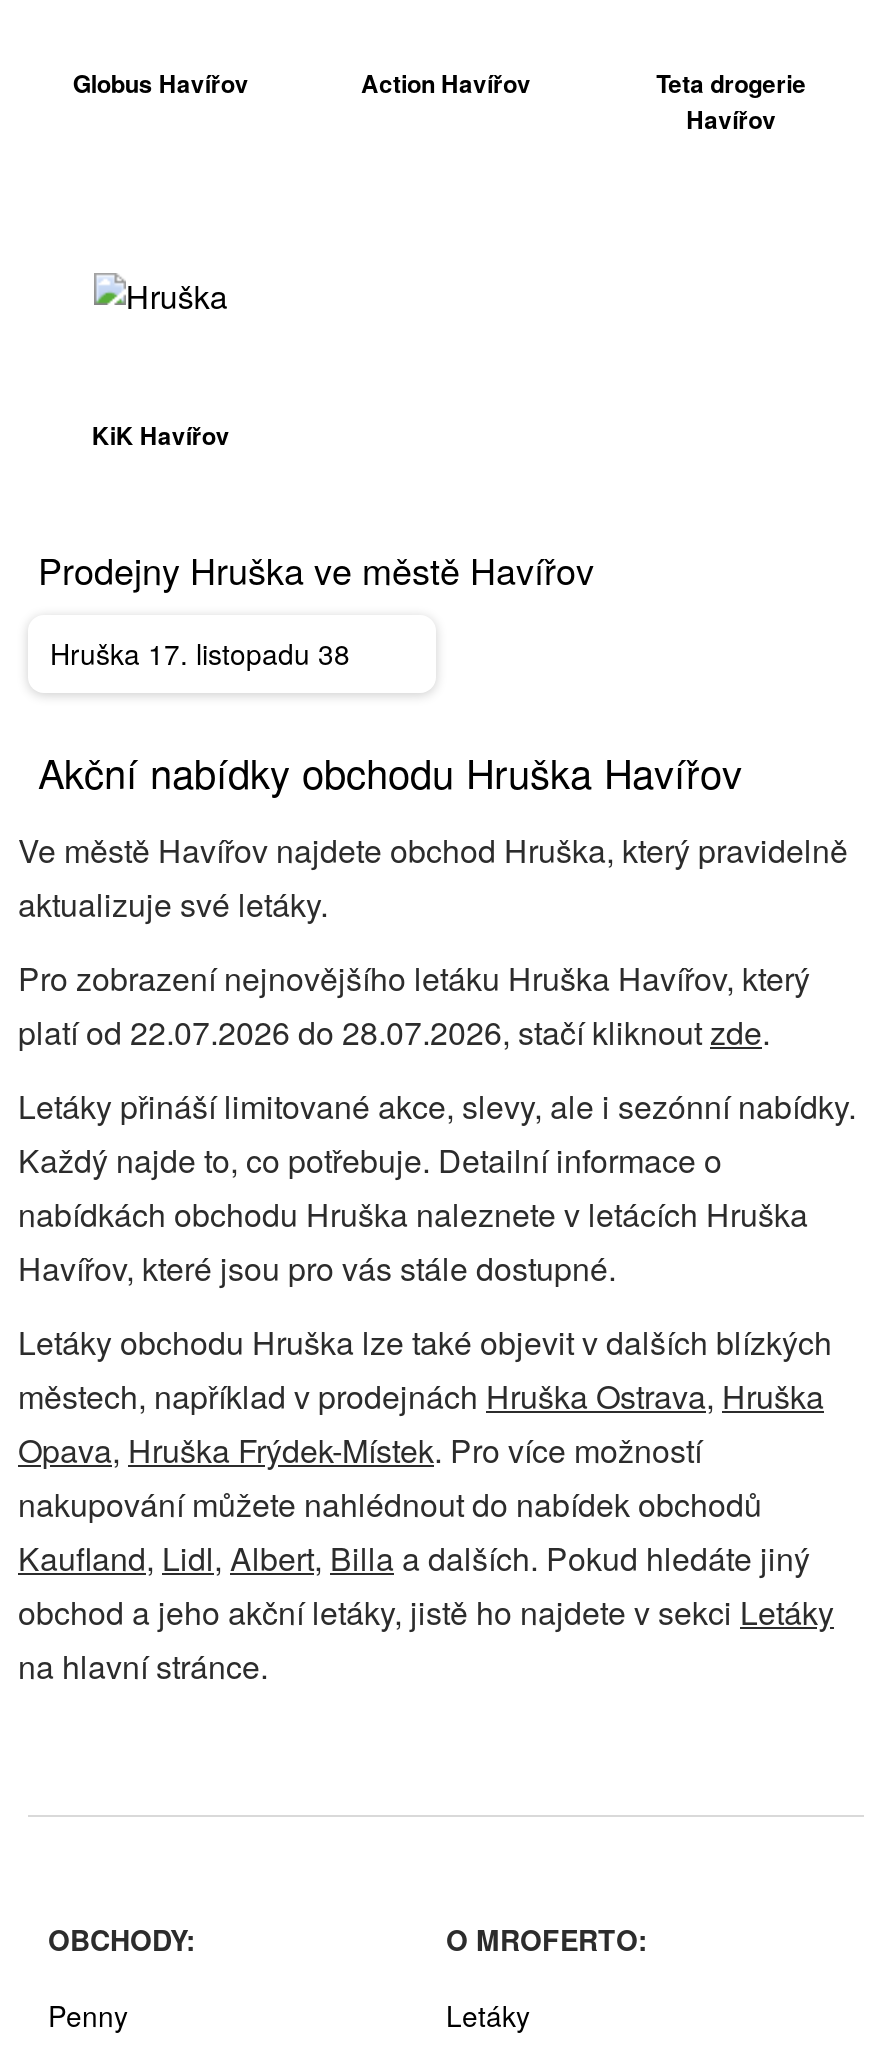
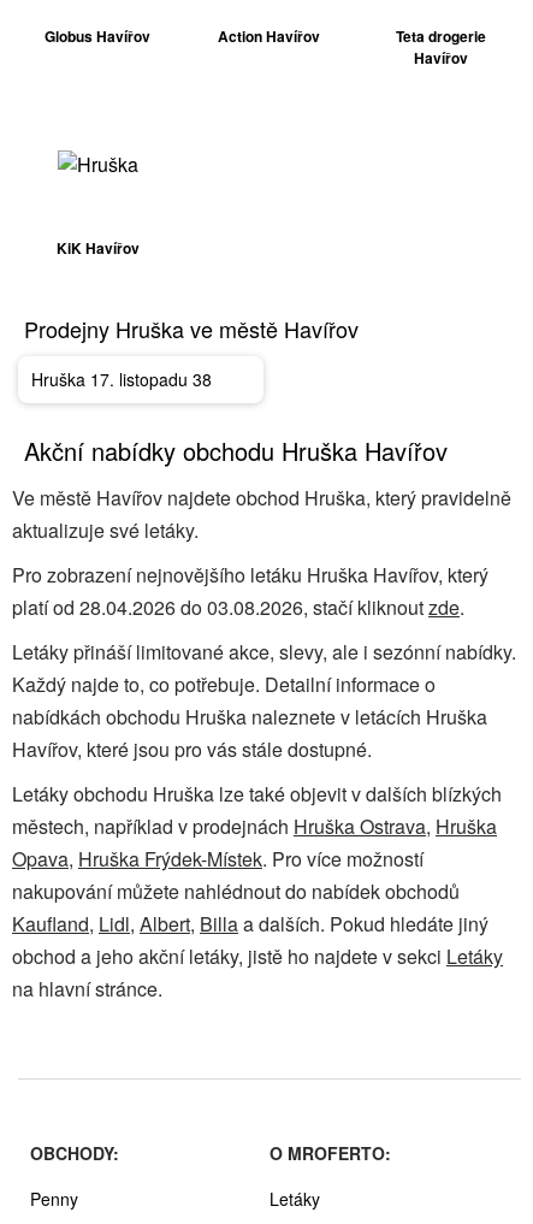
- platí od 22.07.2026 do 28.07.2026, stačí kliknout zde.
+ platí od 28.04.2026 do 03.08.2026, stačí kliknout zde.
